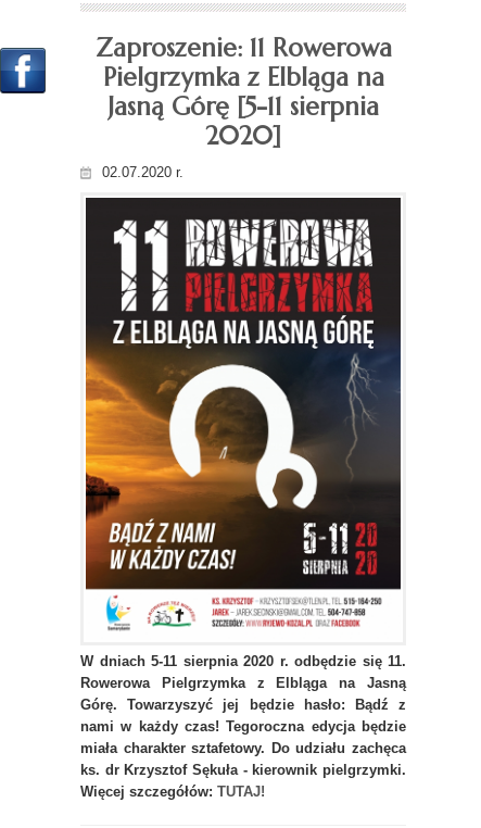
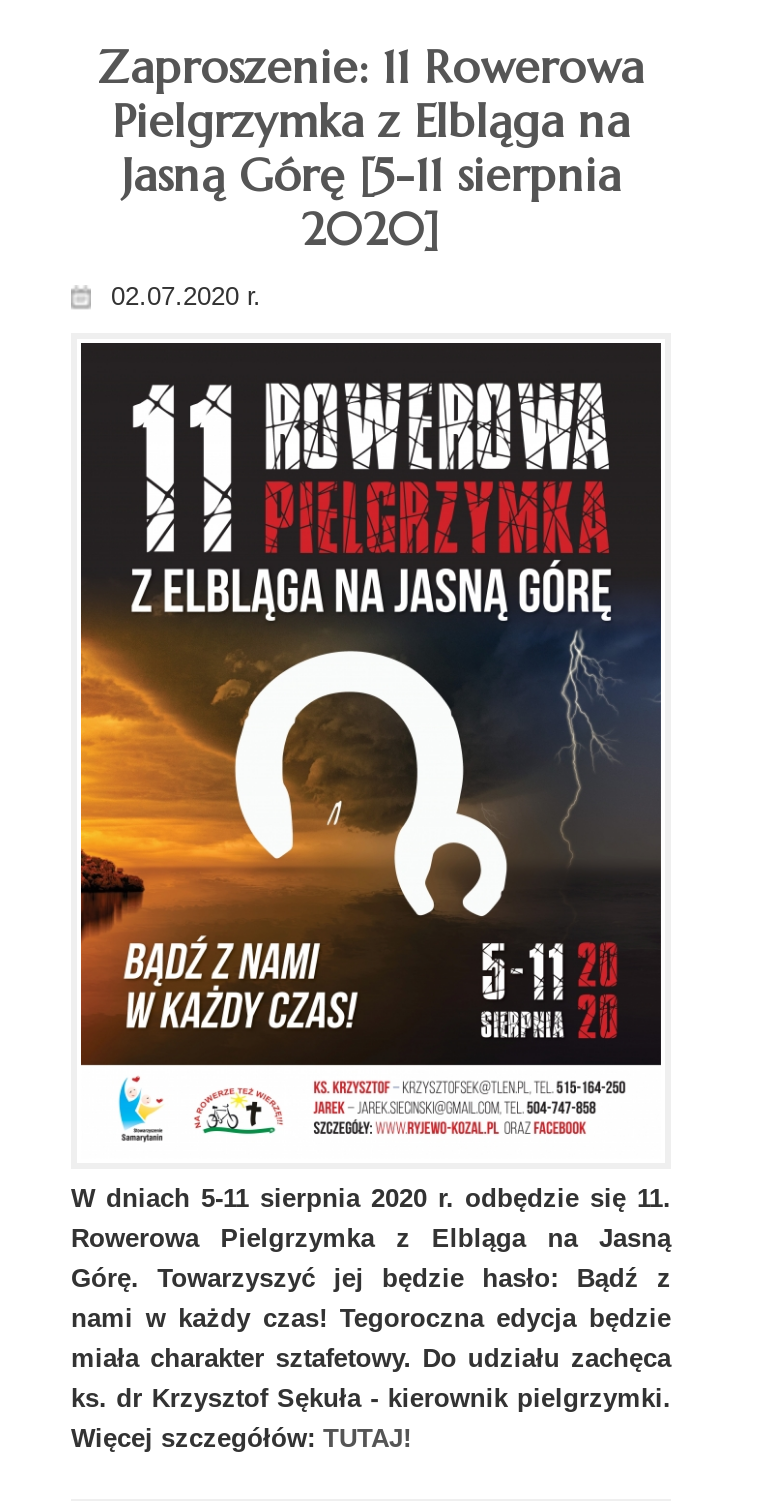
- [image]
